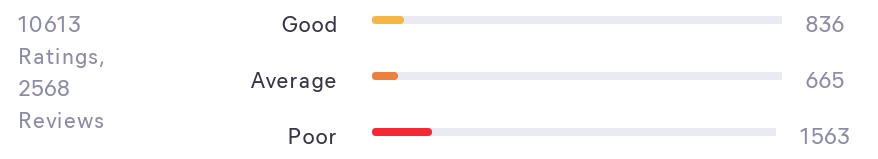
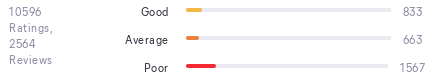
- 10613
+ 10596

- 836
+ 833

- 2568
+ 2564

- 665
+ 663

- 1563
+ 1567
